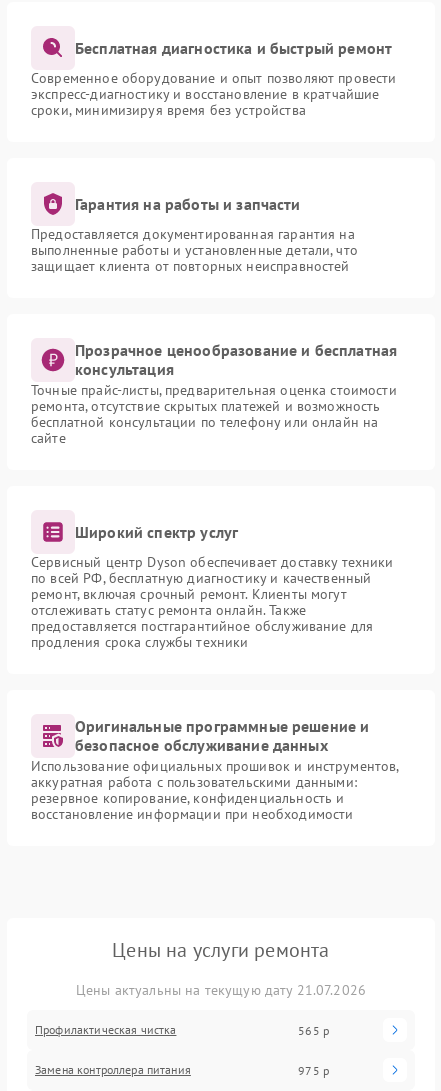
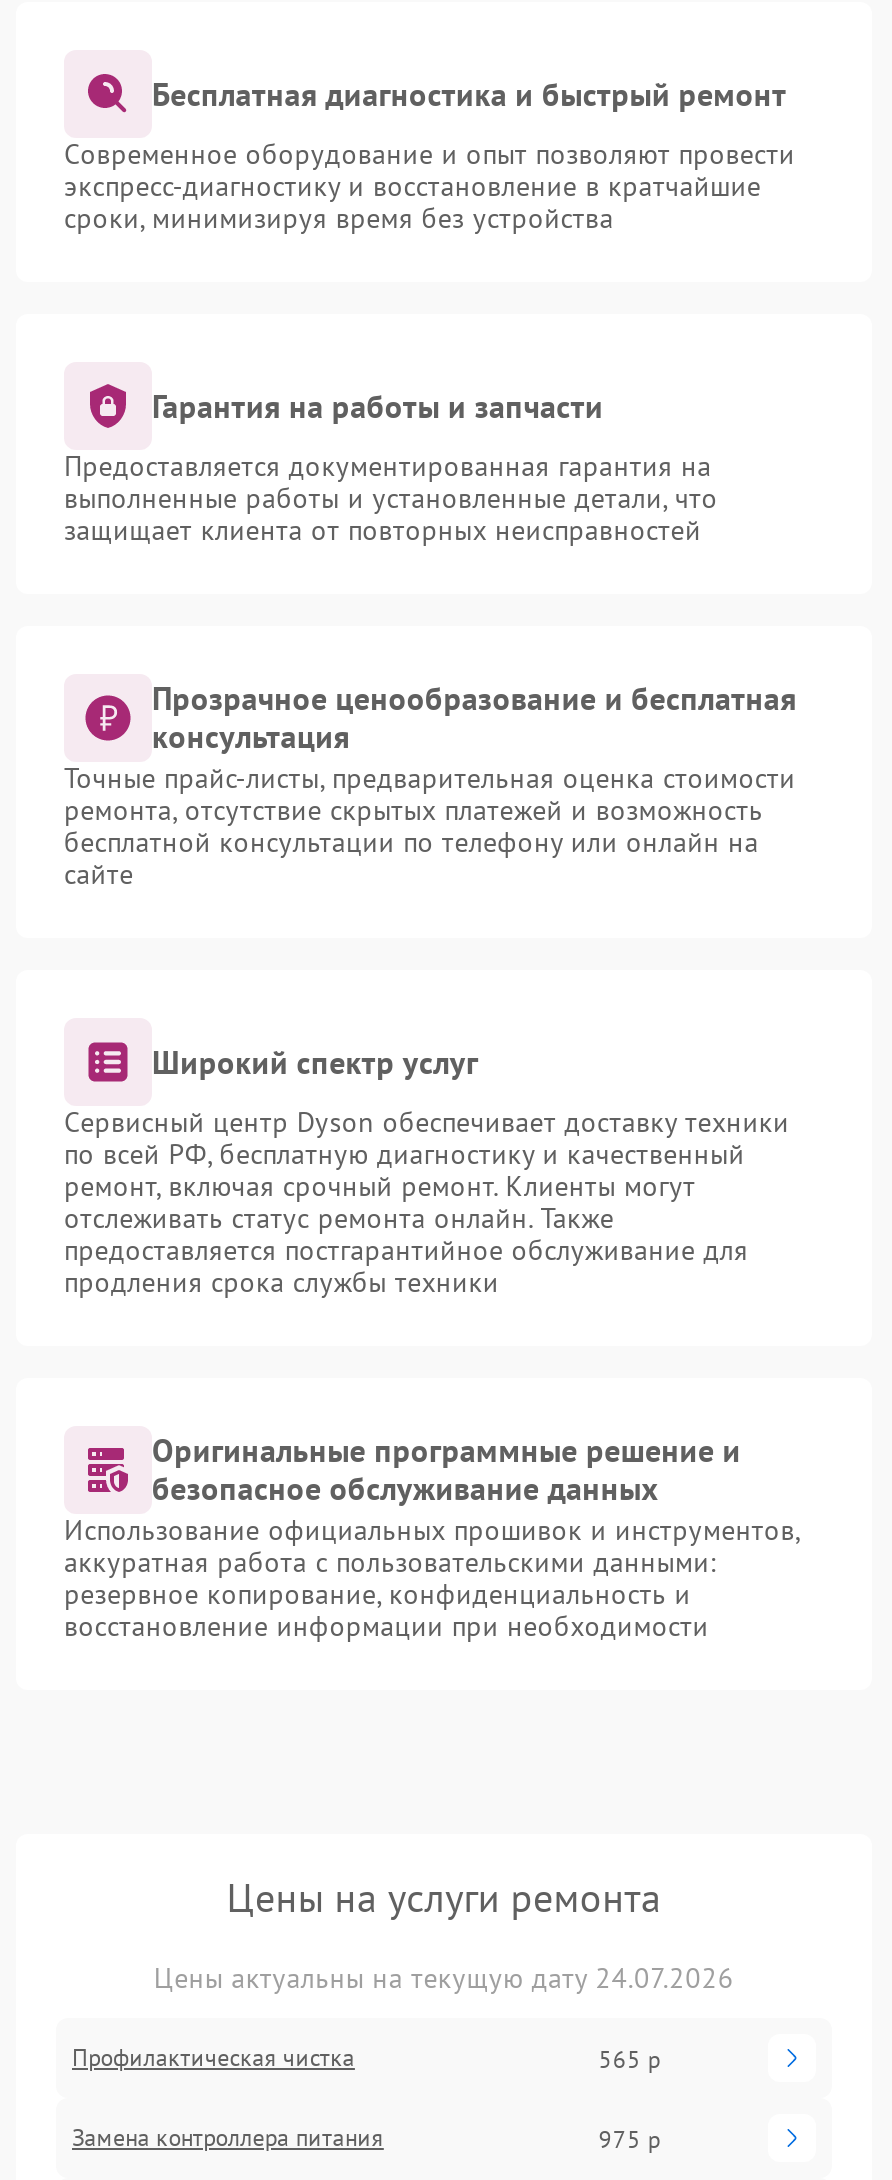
- Цены актуальны на текущую дату 21.07.2026
+ Цены актуальны на текущую дату 24.07.2026
